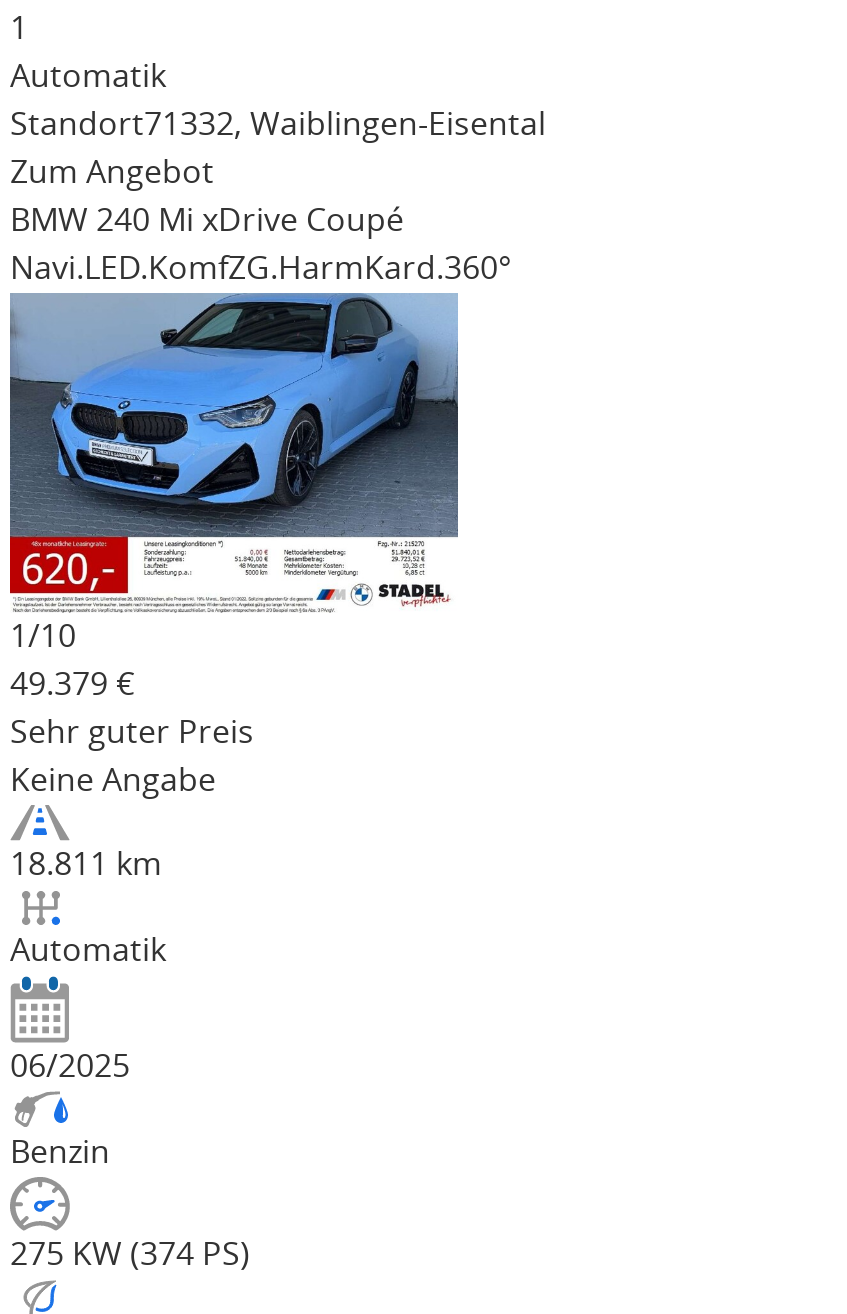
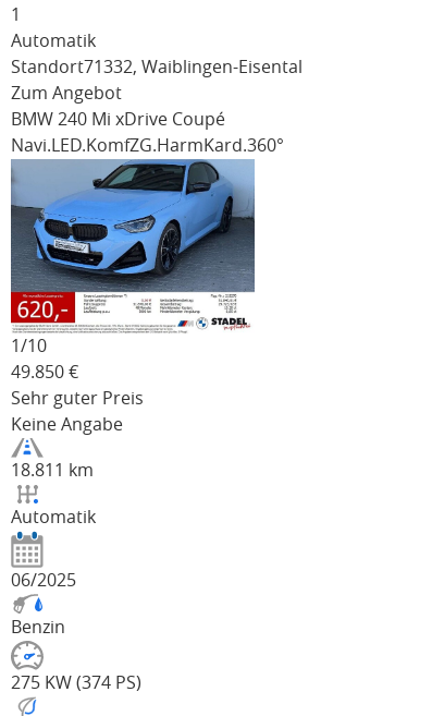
- 49.379 €
+ 49.850 €
